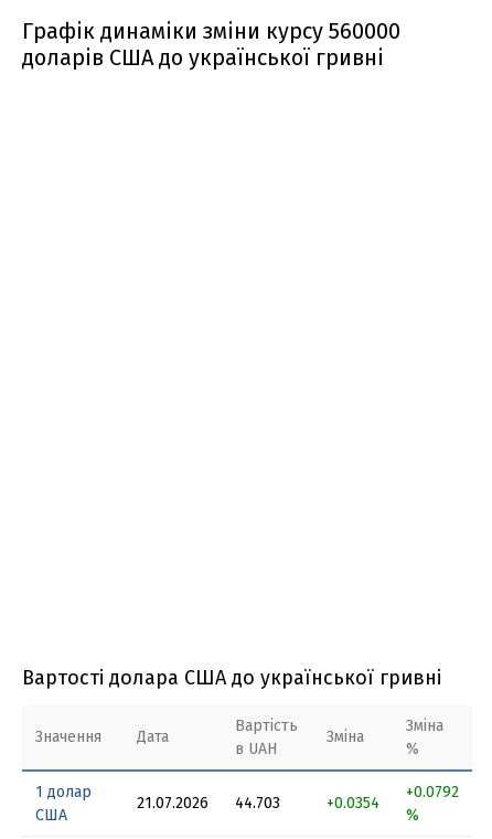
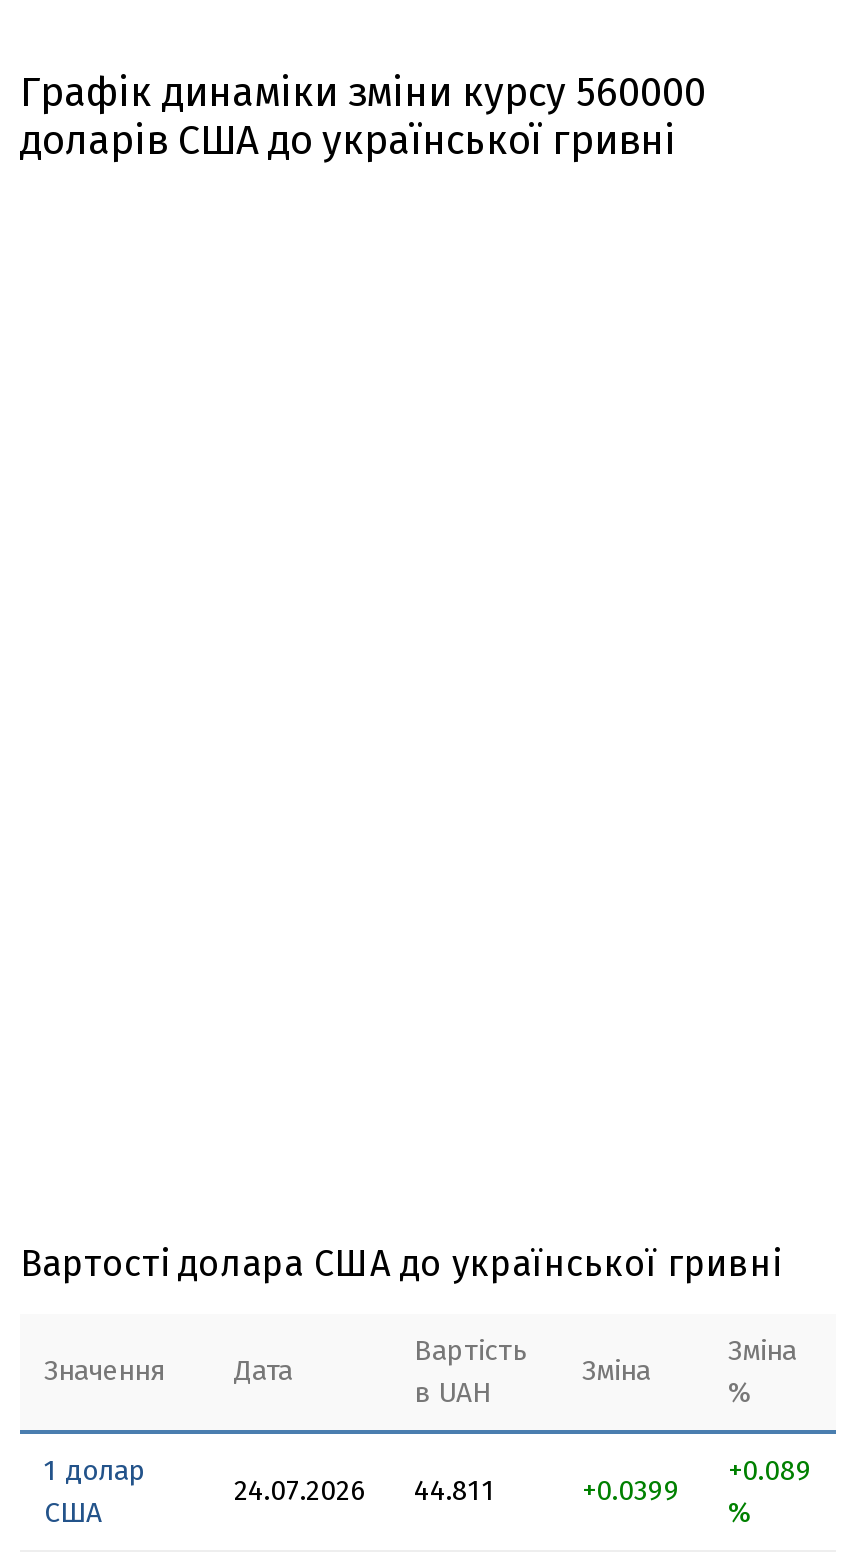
- +0.0792
+ +0.089

- 21.07.2026
+ 24.07.2026

- 44.703
+ 44.811

- +0.0354
+ +0.0399
